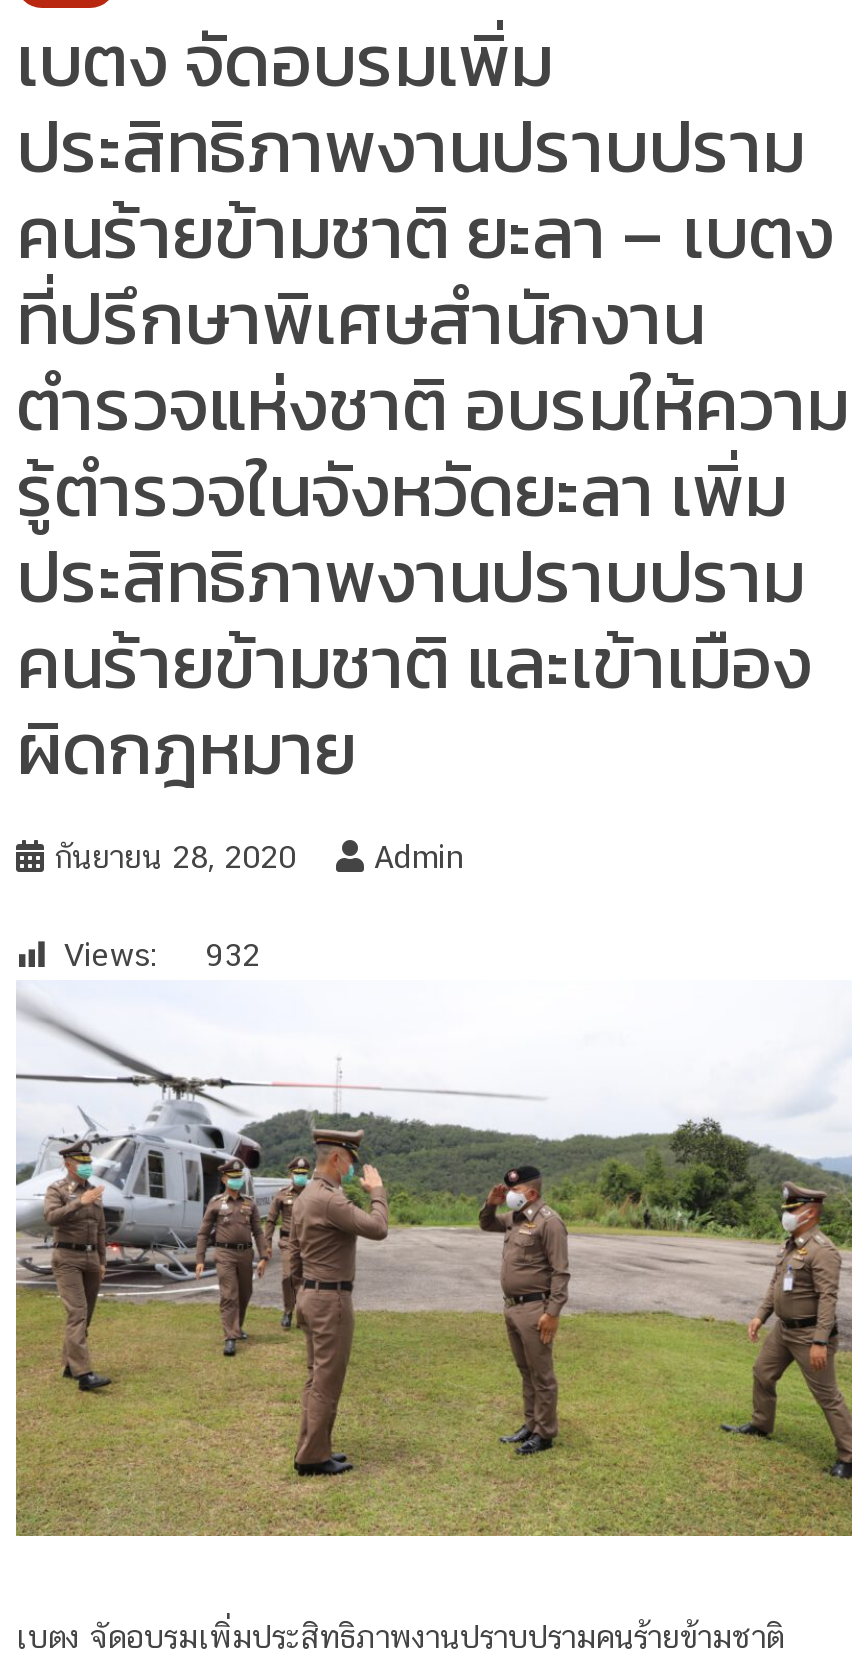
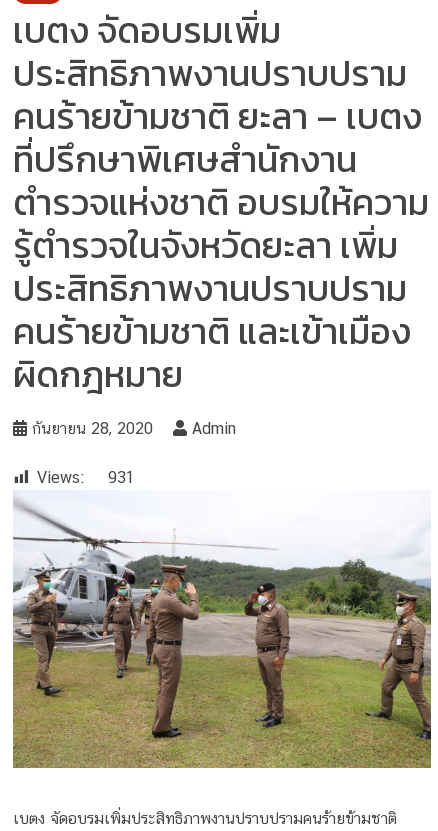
- Views: 932
+ Views: 931
